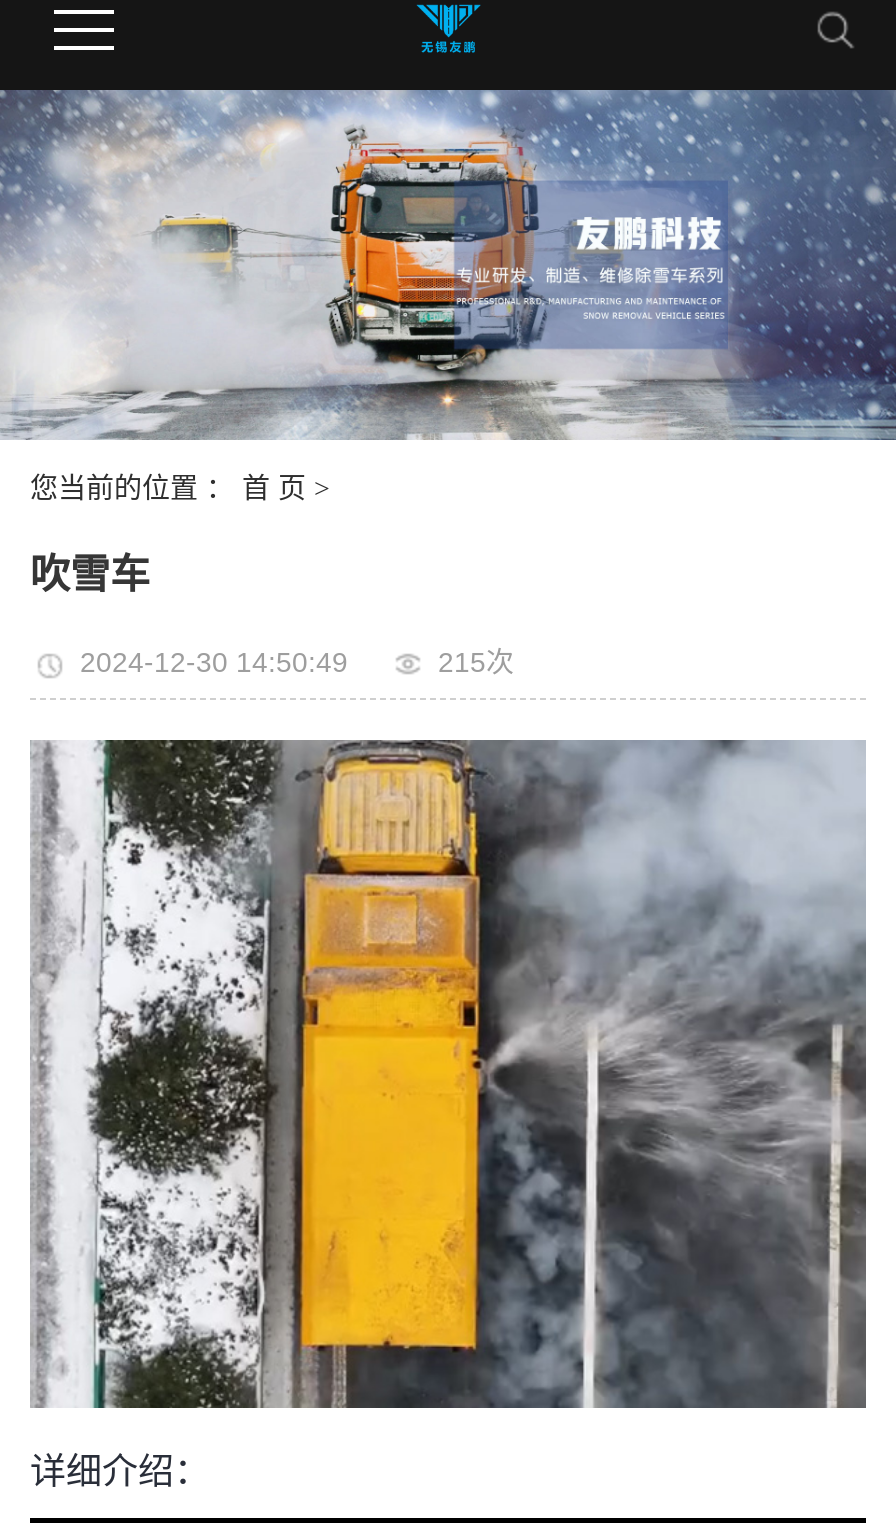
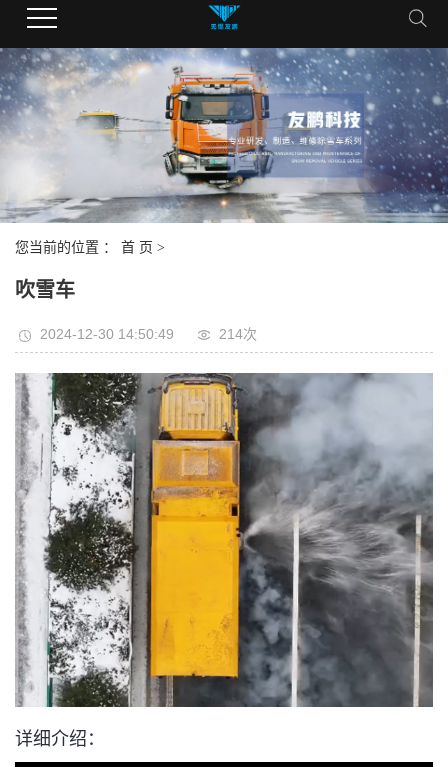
- 215次
+ 214次
